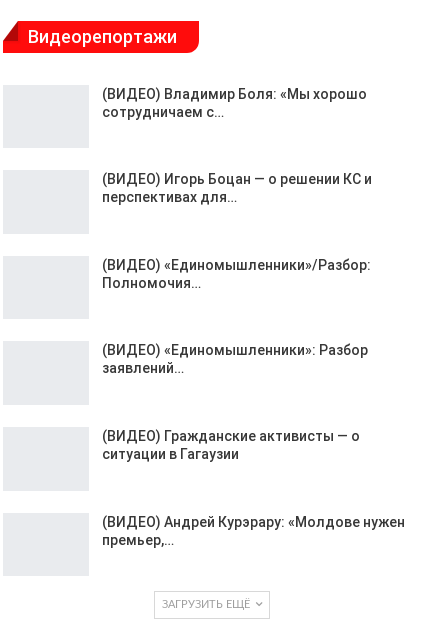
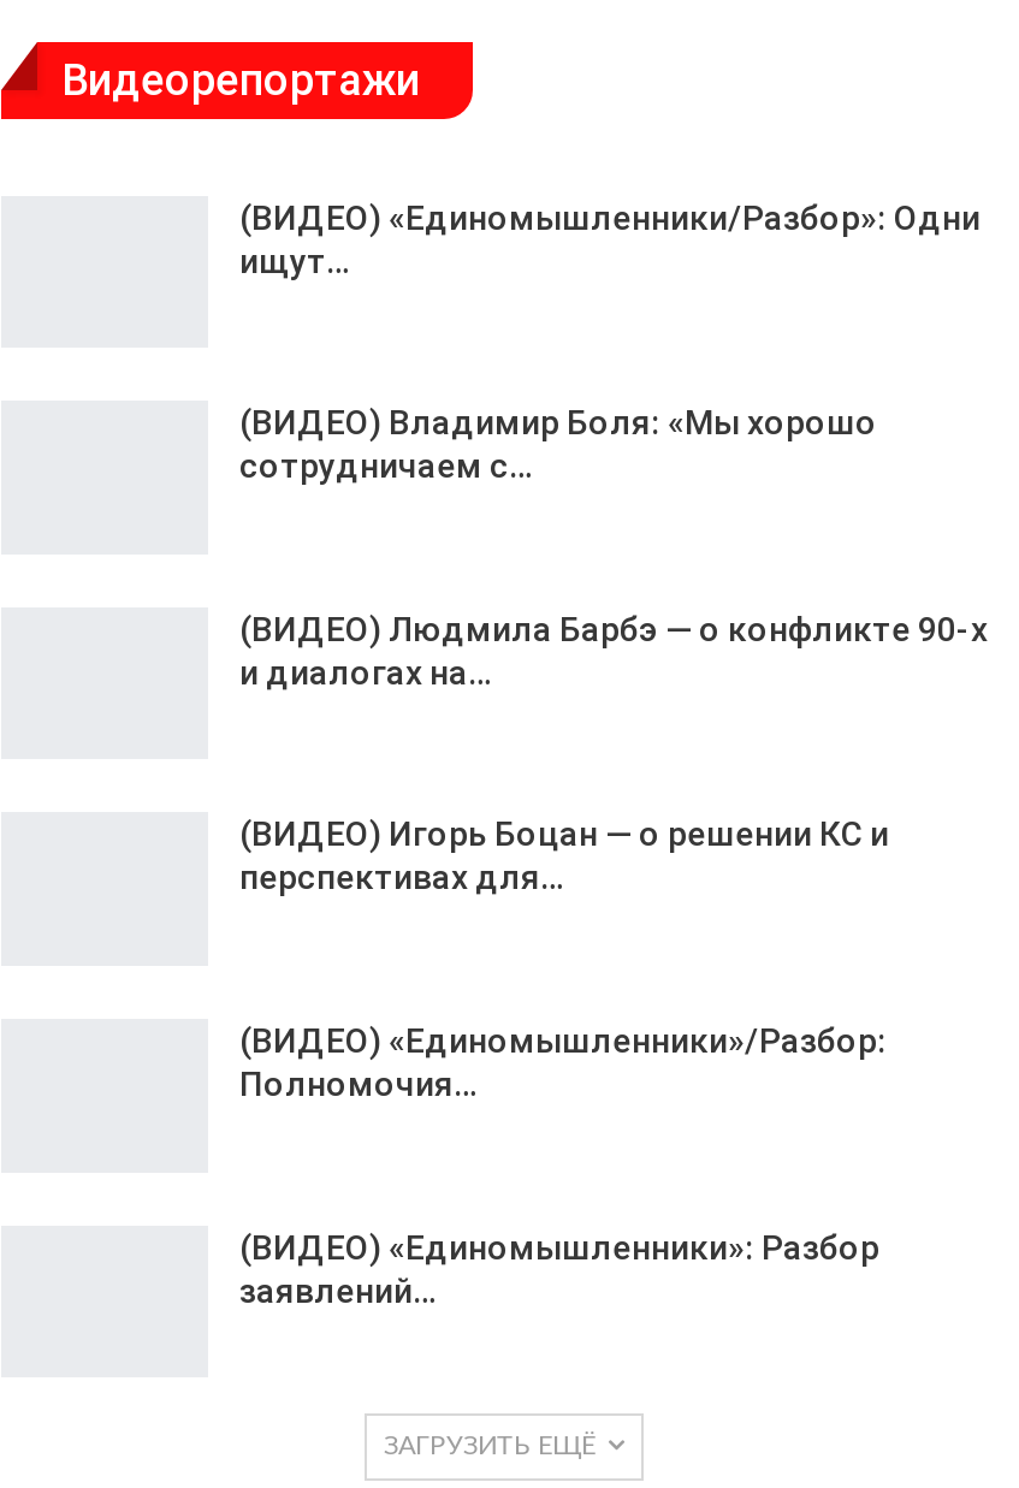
+ (ВИДЕО) «Единомышленники/Разбор»: Одни
+ ищут…

moved down: (ВИДЕО) Владимир Боля: «Мы хорошо | сотрудничаем с…

+ (ВИДЕО) Людмила Барбэ — о конфликте 90-х
+ и диалогах на…

moved down: (ВИДЕО) Игорь Боцан — о решении КС и | перспективах для… | (ВИДЕО) «Единомышленники»/Разбор: | Полномочия… | (ВИДЕО) «Единомышленники»: Разбор | заявлений…

- (ВИДЕО) Гражданские активисты — о
- ситуации в Гагаузии

- (ВИДЕО) Андрей Курэрару: «Молдове нужен
- премьер,…
